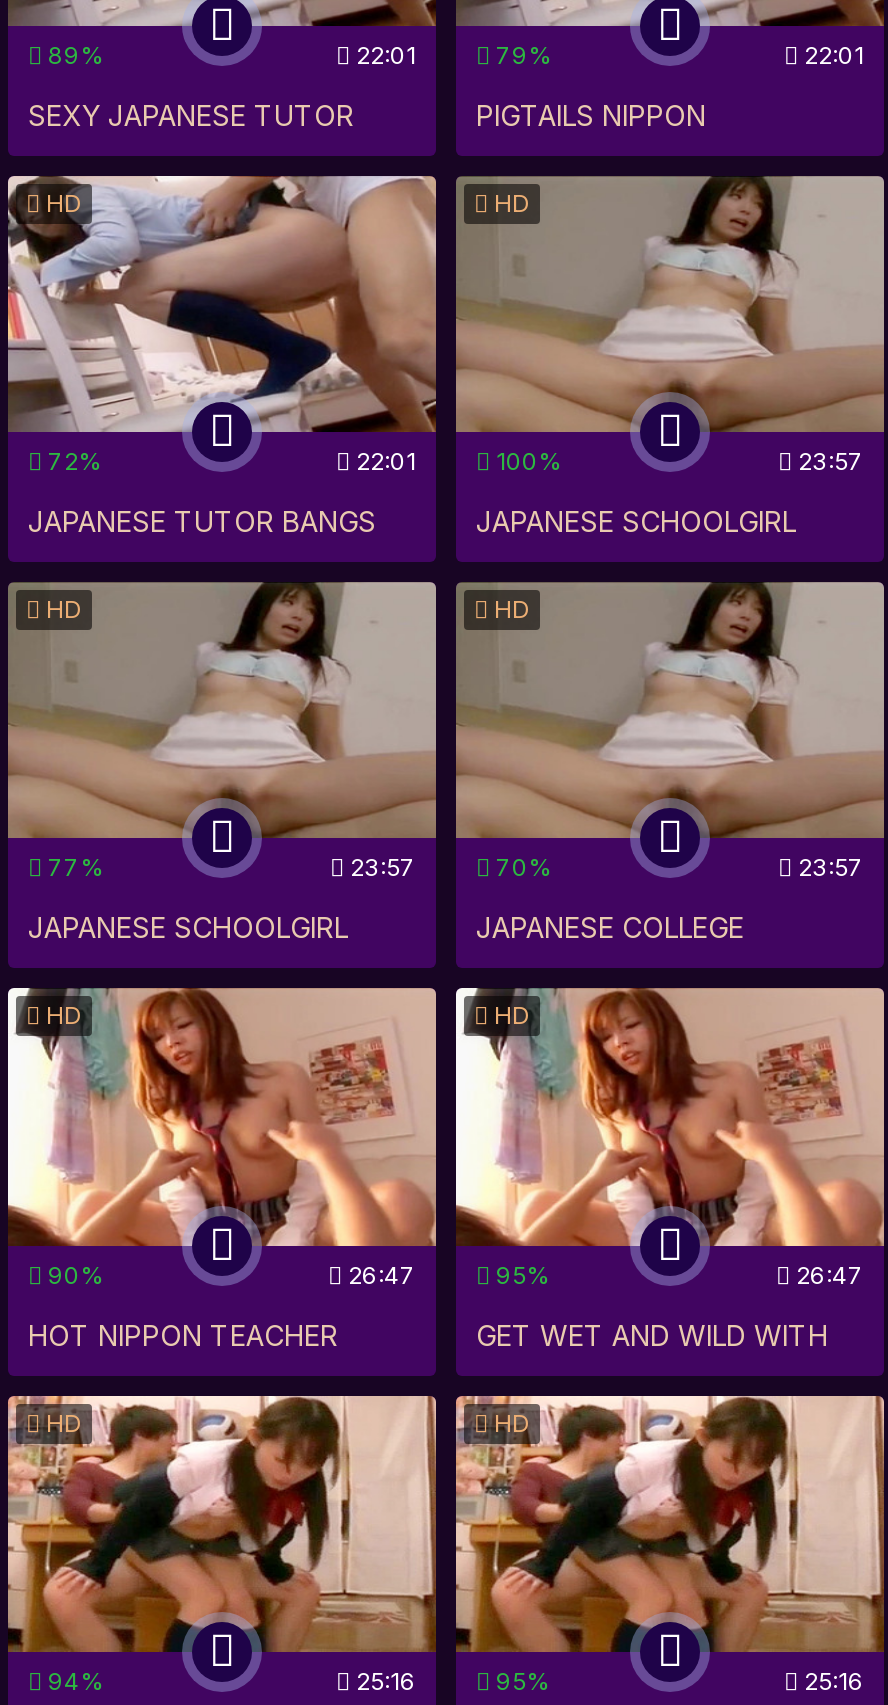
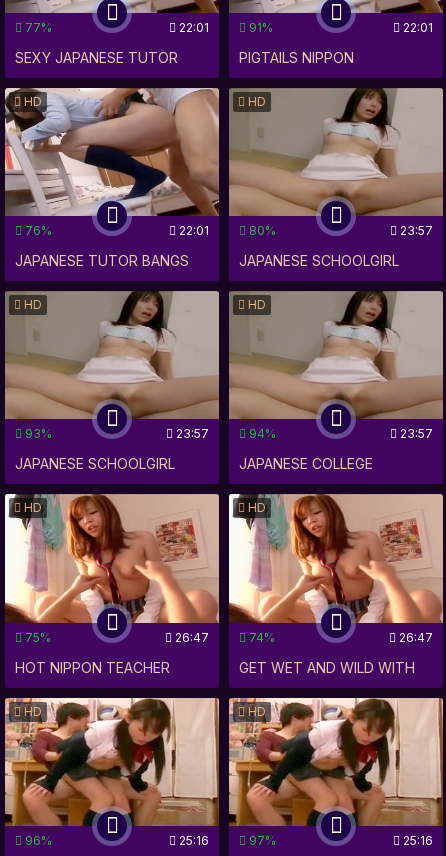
- 89%
+ 77%

- 79%
+ 91%

- 72%
+ 76%

- 100%
+ 80%

- 77%
+ 93%

- 70%
+ 94%

- 90%
+ 75%

- 95%
+ 74%

- 94%
+ 96%

- 95%
+ 97%
